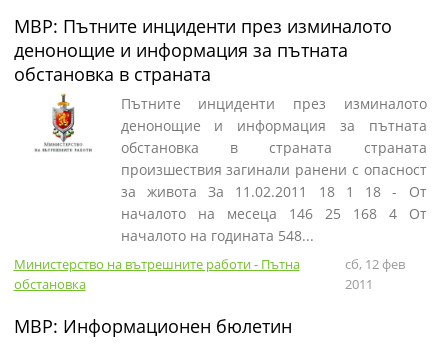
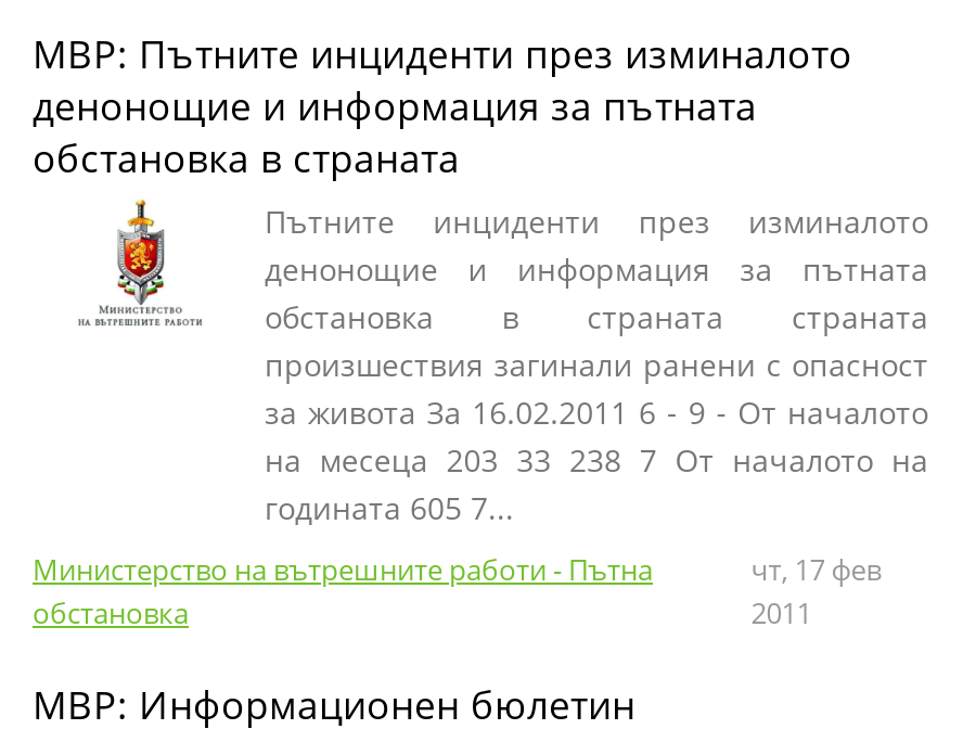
- за живота За 11.02.2011 18 1 18 - От
- началото на месеца 146 25 168 4 От
- началото на годината 548...
+ за живота За 16.02.2011 6 - 9 - От началото
+ на месеца 203 33 238 7 От началото на
+ годината 605 7...

- сб, 12 фев
+ чт, 17 фев
